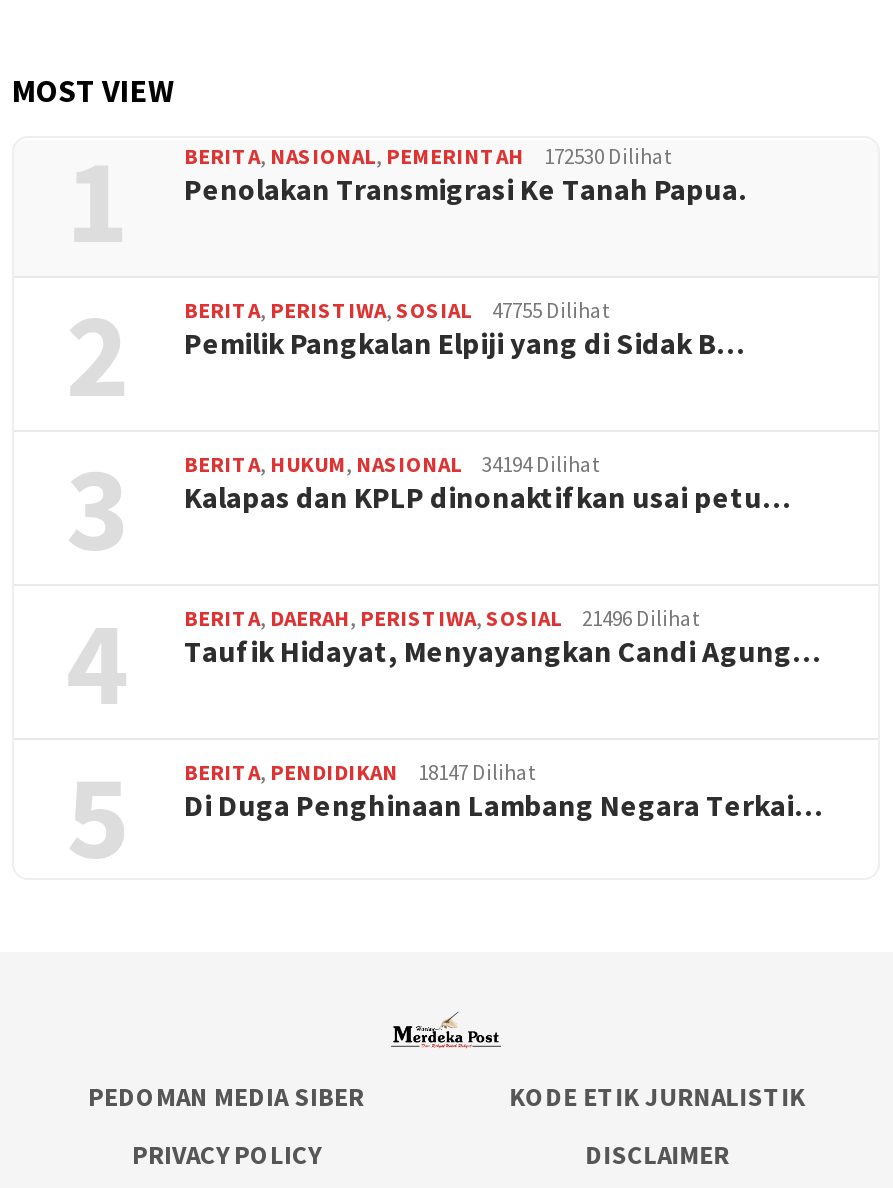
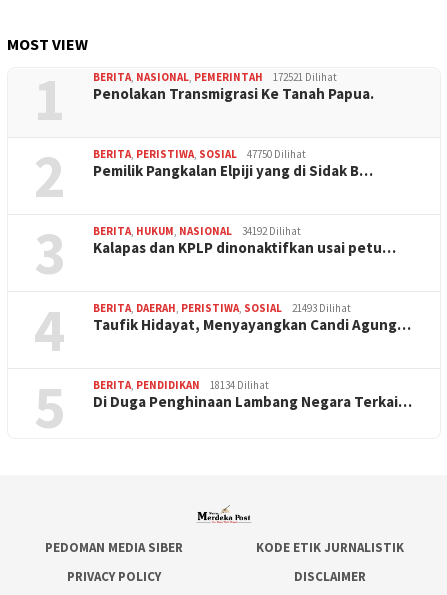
- BERITA, NASIONAL, PEMERINTAH 172530 Dilihat
+ BERITA, NASIONAL, PEMERINTAH 172521 Dilihat

- BERITA, PERISTIWA, SOSIAL 47755 Dilihat
+ BERITA, PERISTIWA, SOSIAL 47750 Dilihat

- BERITA, HUKUM, NASIONAL 34194 Dilihat
+ BERITA, HUKUM, NASIONAL 34192 Dilihat

- BERITA, DAERAH, PERISTIWA, SOSIAL 21496 Dilihat
+ BERITA, DAERAH, PERISTIWA, SOSIAL 21493 Dilihat

- BERITA, PENDIDIKAN 18147 Dilihat
+ BERITA, PENDIDIKAN 18134 Dilihat
